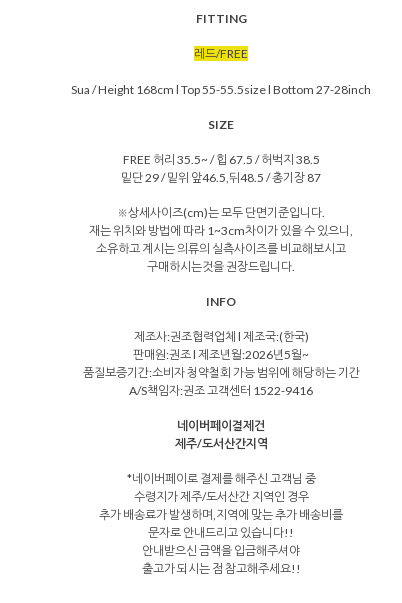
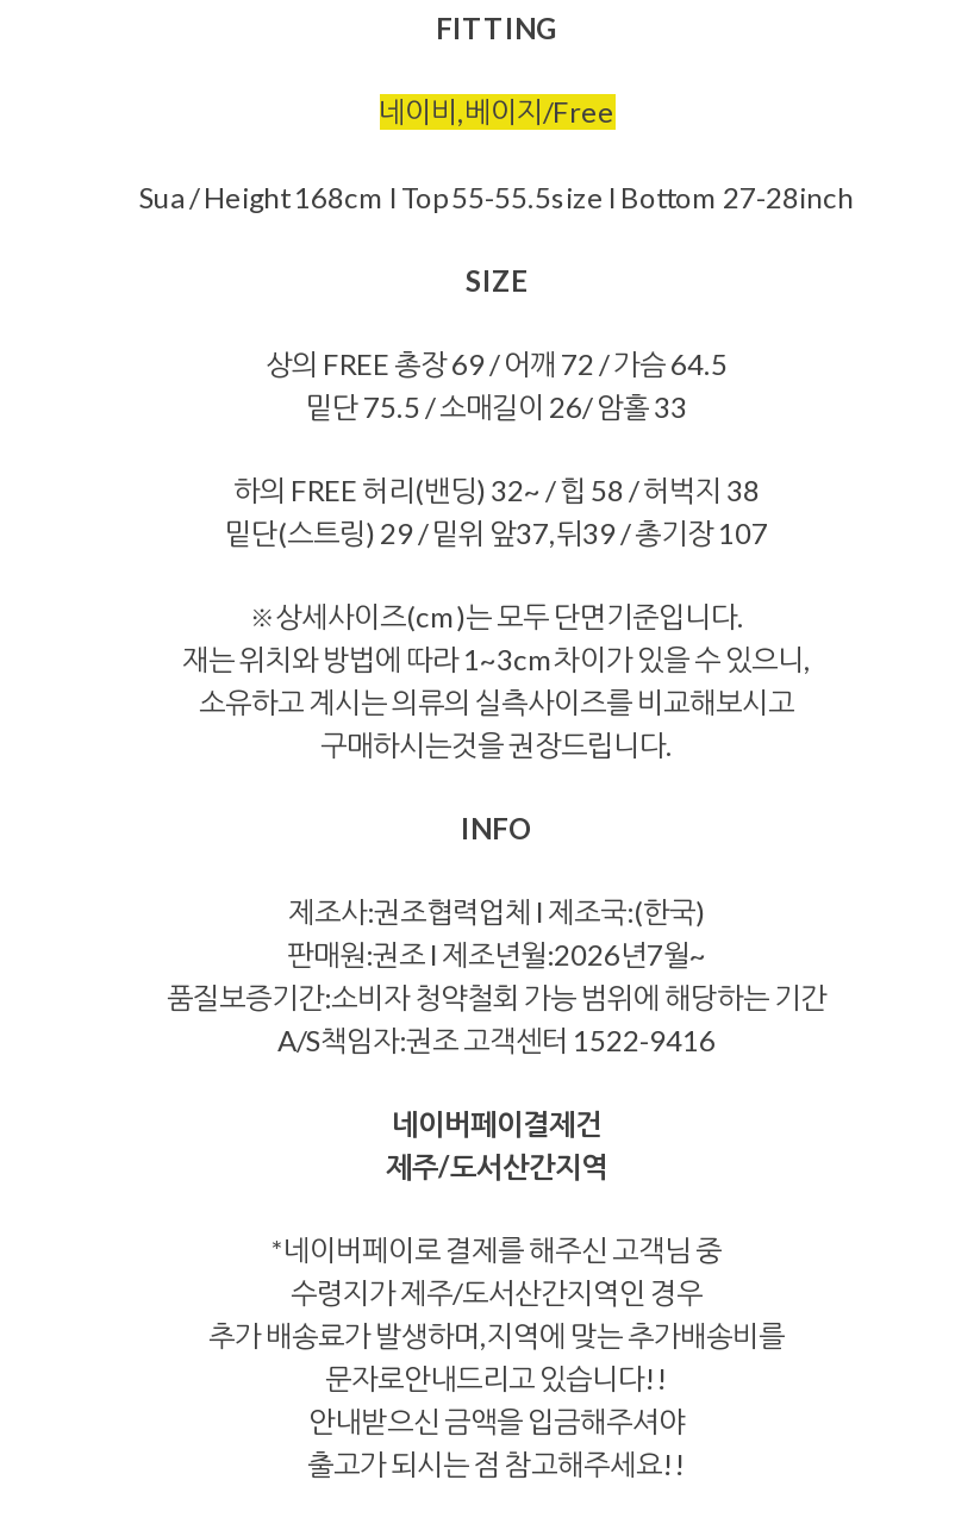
- 레드/FREE
+ 네이비,베이지/Free

- FREE 허리 35.5~ / 힙 67.5 / 허벅지 38.5
- 밑단 29 / 밑위 앞46.5,뒤48.5 / 총기장 87
+ 상의 FREE 총장 69 / 어깨 72 / 가슴 64.5
+ 밑단 75.5 / 소매길이 26/ 암홀 33
+ 하의 FREE 허리(밴딩) 32~ / 힙 58 / 허벅지 38
+ 밑단(스트링) 29 / 밑위 앞37,뒤39 / 총기장 107

- 판매원:권조 l 제조년월:2026년5월~
+ 판매원:권조 l 제조년월:2026년7월~
